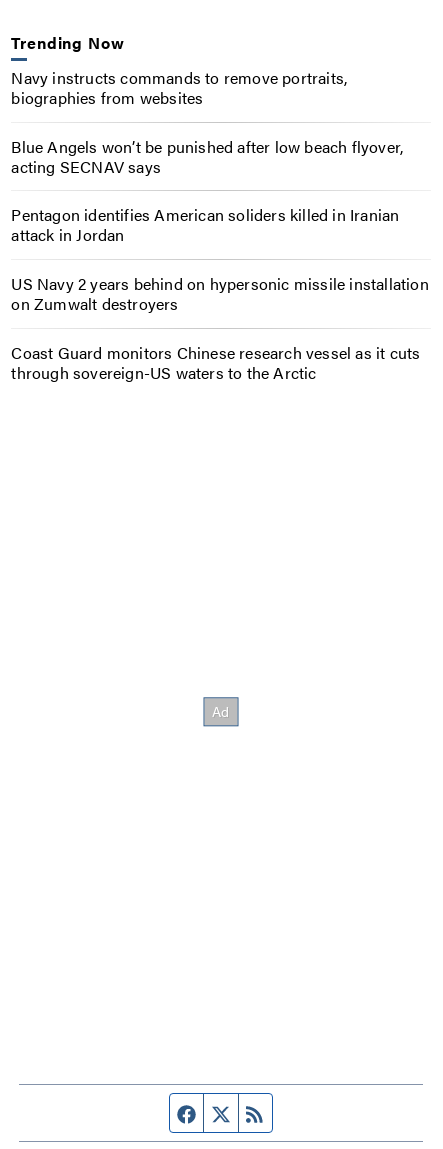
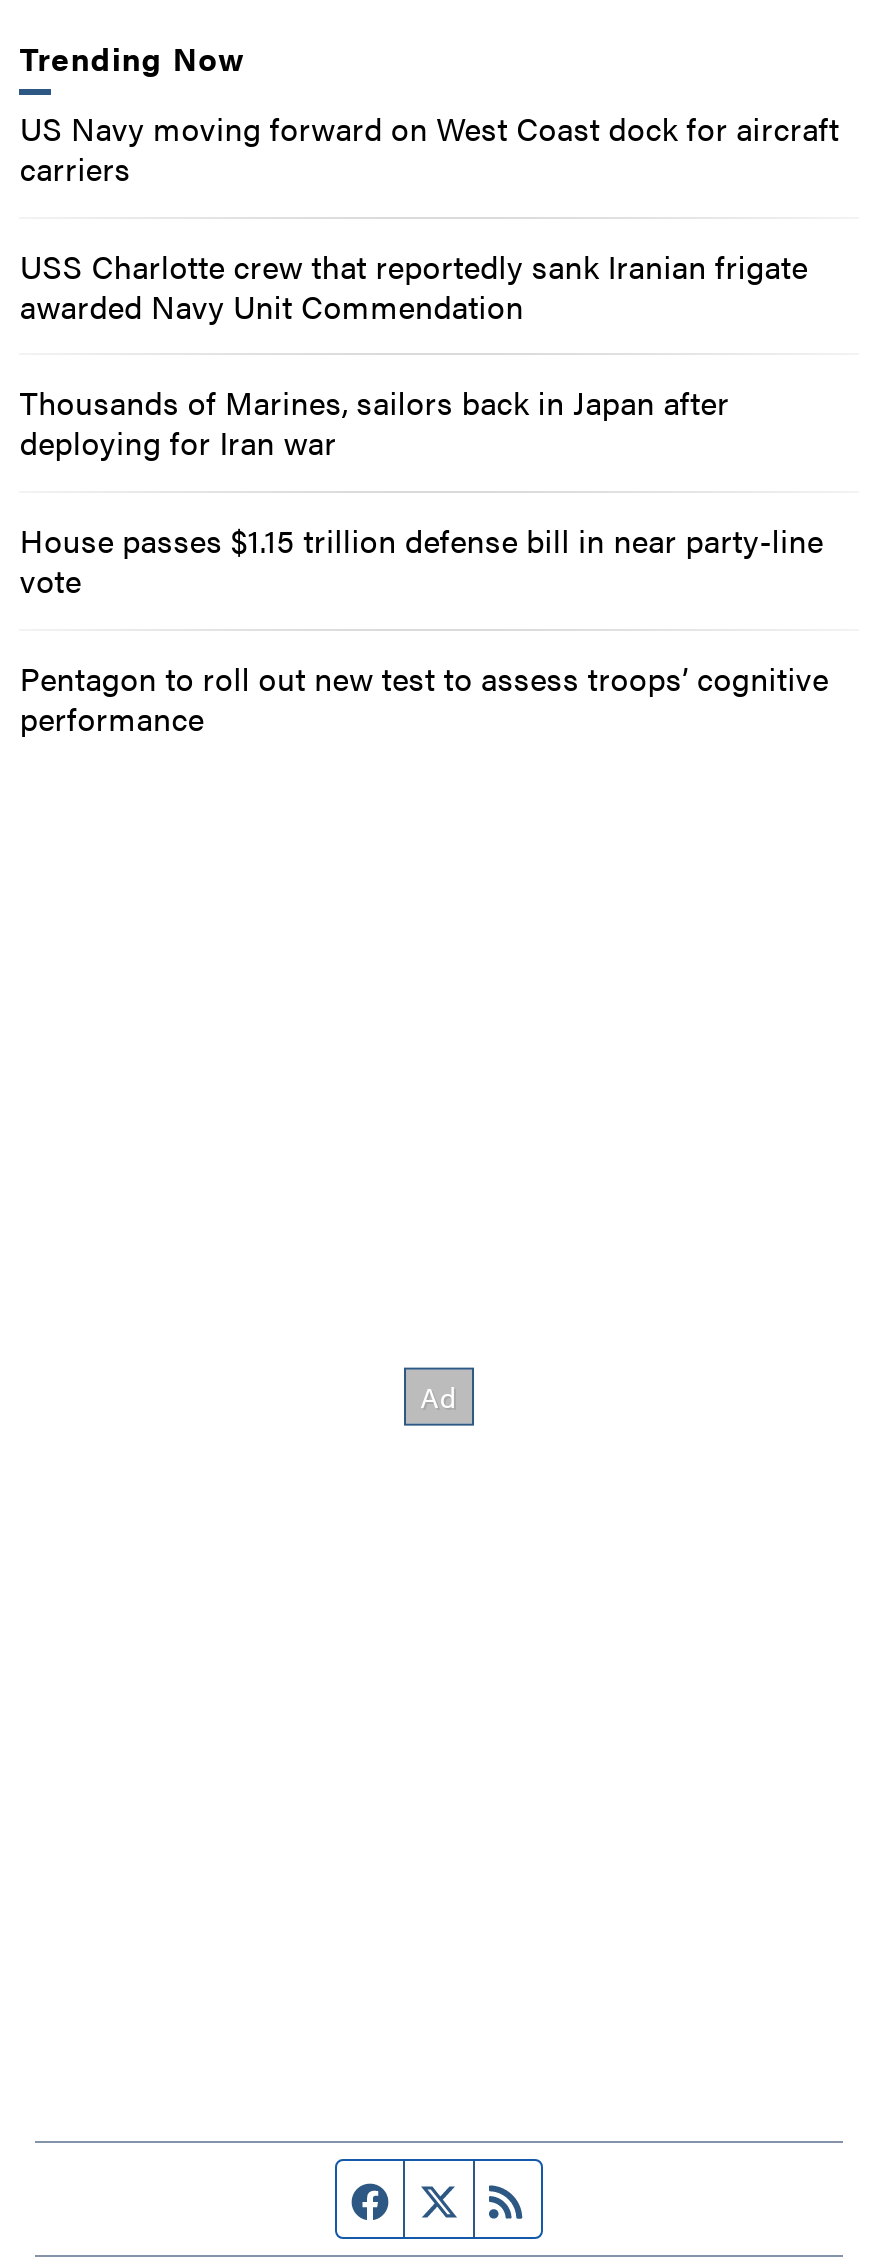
- Navy instructs commands to remove portraits,
- biographies from websites
+ US Navy moving forward on West Coast dock for aircraft
+ carriers

- Blue Angels won’t be punished after low beach flyover,
- acting SECNAV says
+ USS Charlotte crew that reportedly sank Iranian frigate
+ awarded Navy Unit Commendation

- Pentagon identifies American soliders killed in Iranian
- attack in Jordan
+ Thousands of Marines, sailors back in Japan after
+ deploying for Iran war

- US Navy 2 years behind on hypersonic missile installation
- on Zumwalt destroyers
+ House passes $1.15 trillion defense bill in near party-line
+ vote

- Coast Guard monitors Chinese research vessel as it cuts
- through sovereign-US waters to the Arctic
+ Pentagon to roll out new test to assess troops’ cognitive
+ performance
